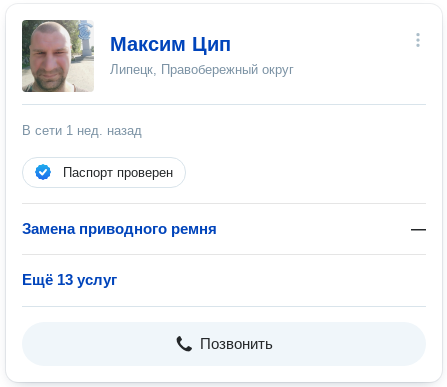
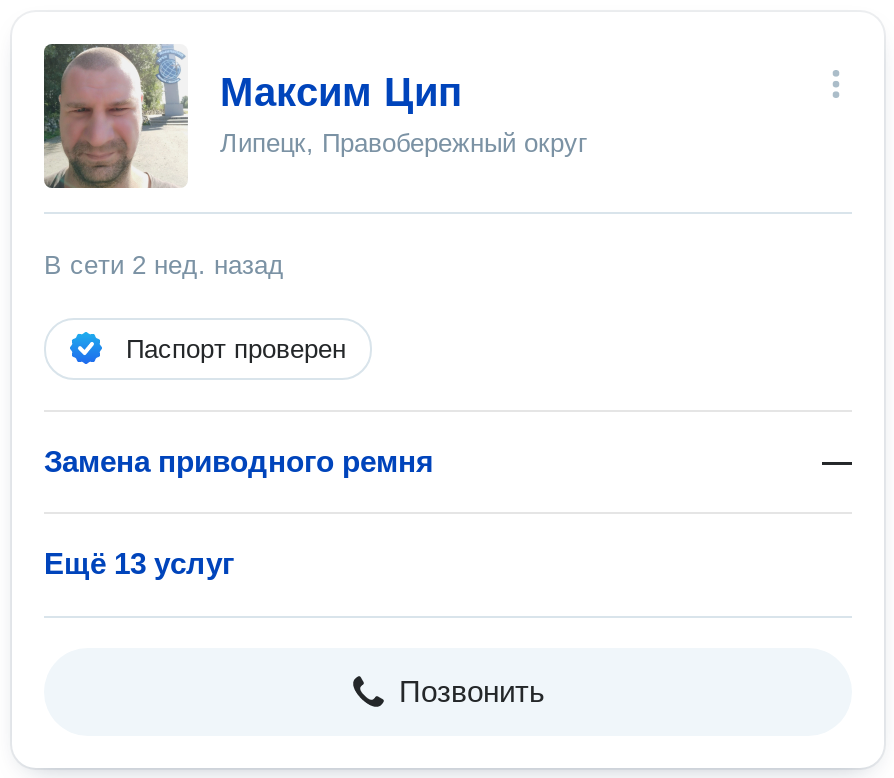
- В сети 1 нед. назад
+ В сети 2 нед. назад
